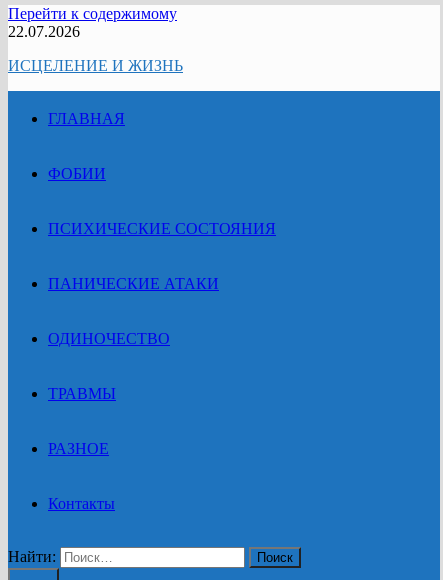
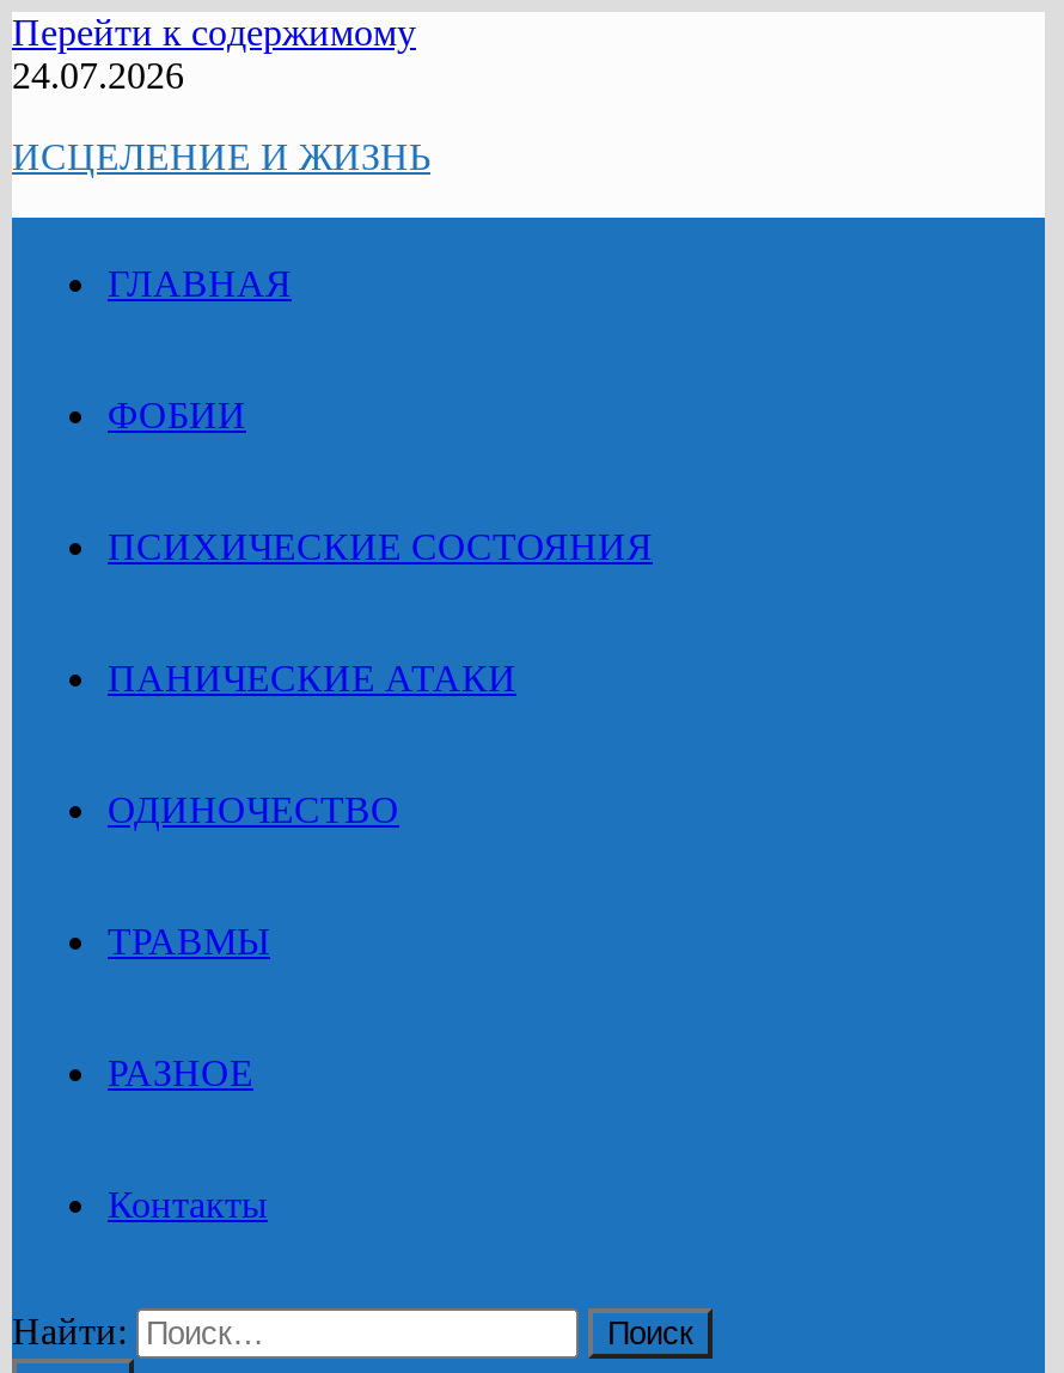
- 22.07.2026
+ 24.07.2026
